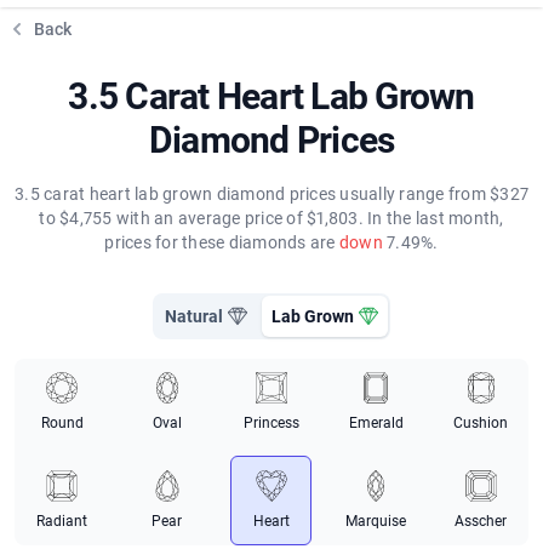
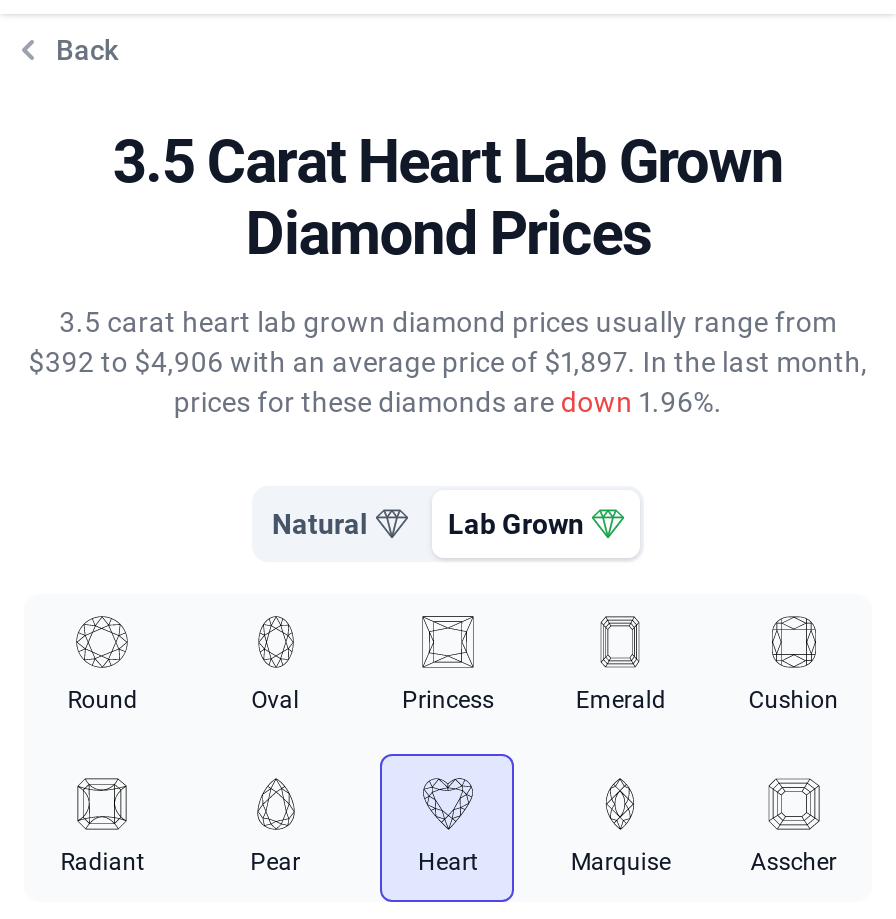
- 3.5 carat heart lab grown diamond prices usually range from $327
- to $4,755 with an average price of $1,803. In the last month,
- prices for these diamonds are down 7.49%.
+ 3.5 carat heart lab grown diamond prices usually range from
+ $392 to $4,906 with an average price of $1,897. In the last month,
+ prices for these diamonds are down 1.96%.
